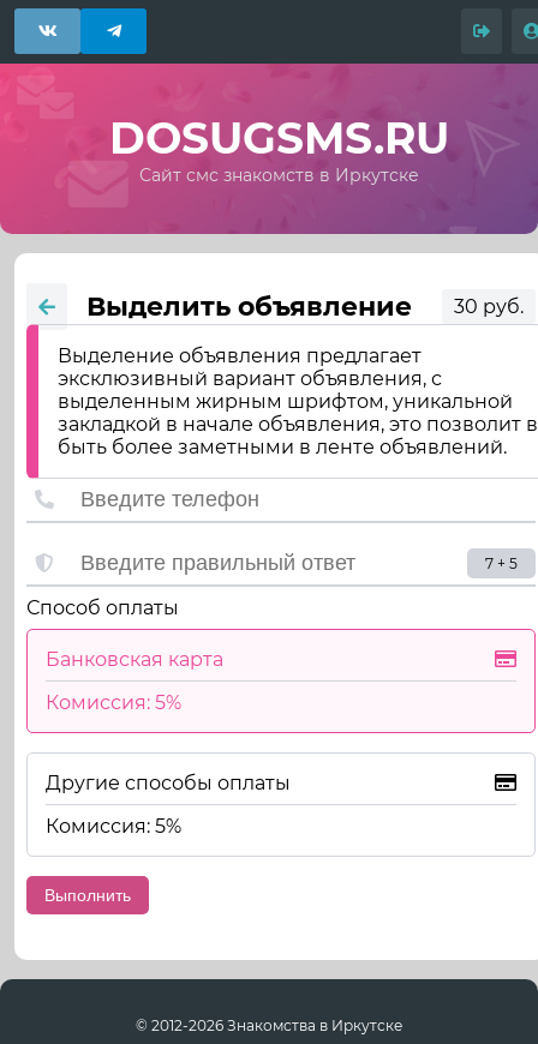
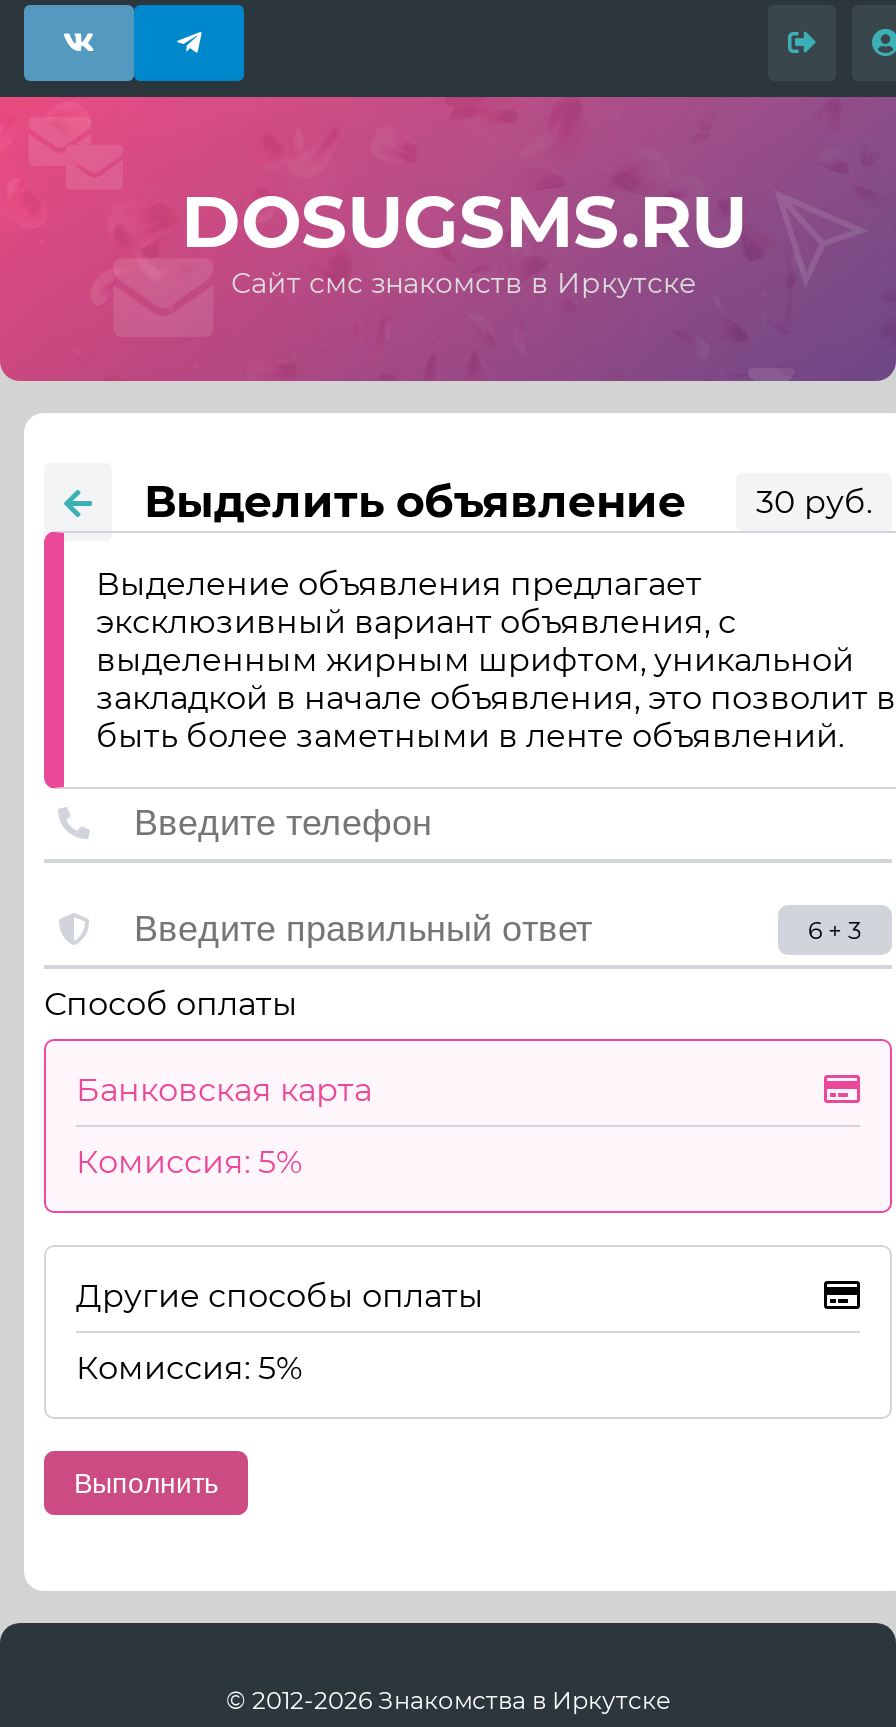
- 7 + 5
+ 6 + 3
